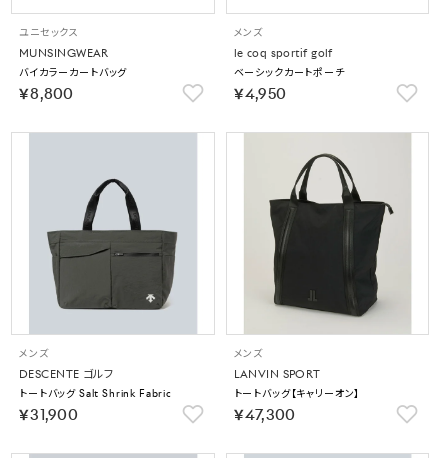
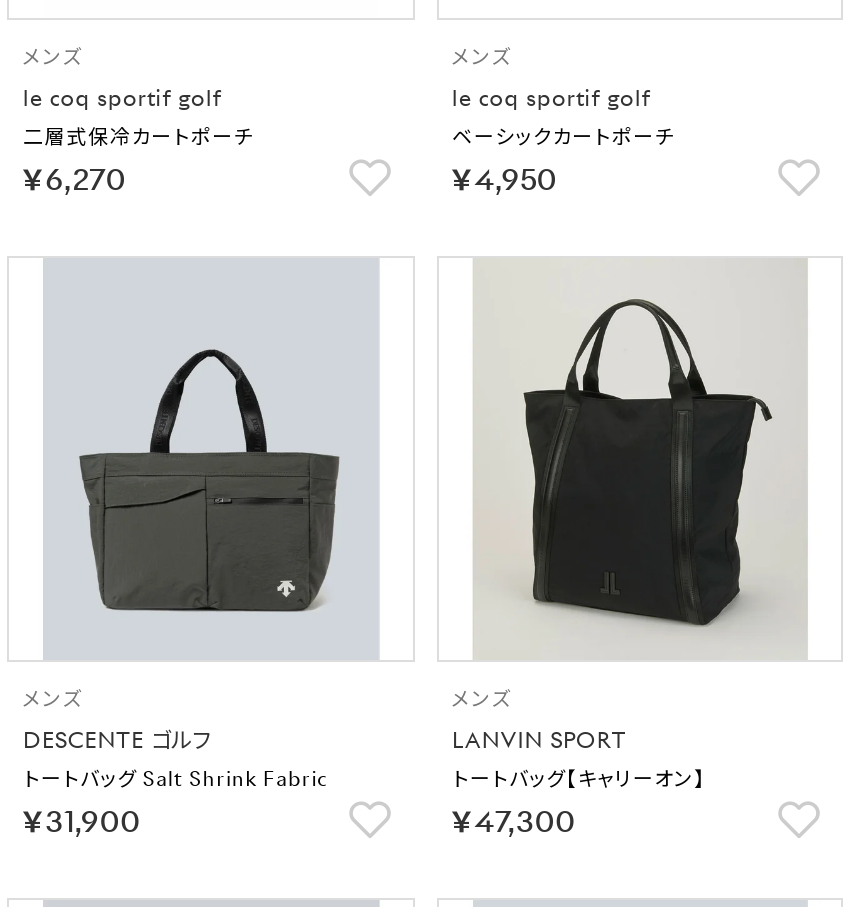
- ユニセックス
+ メンズ

- MUNSINGWEAR
- バイカラーカートバッグ
- ￥8,800
+ le coq sportif golf
+ 二層式保冷カートポーチ
+ ￥6,270
